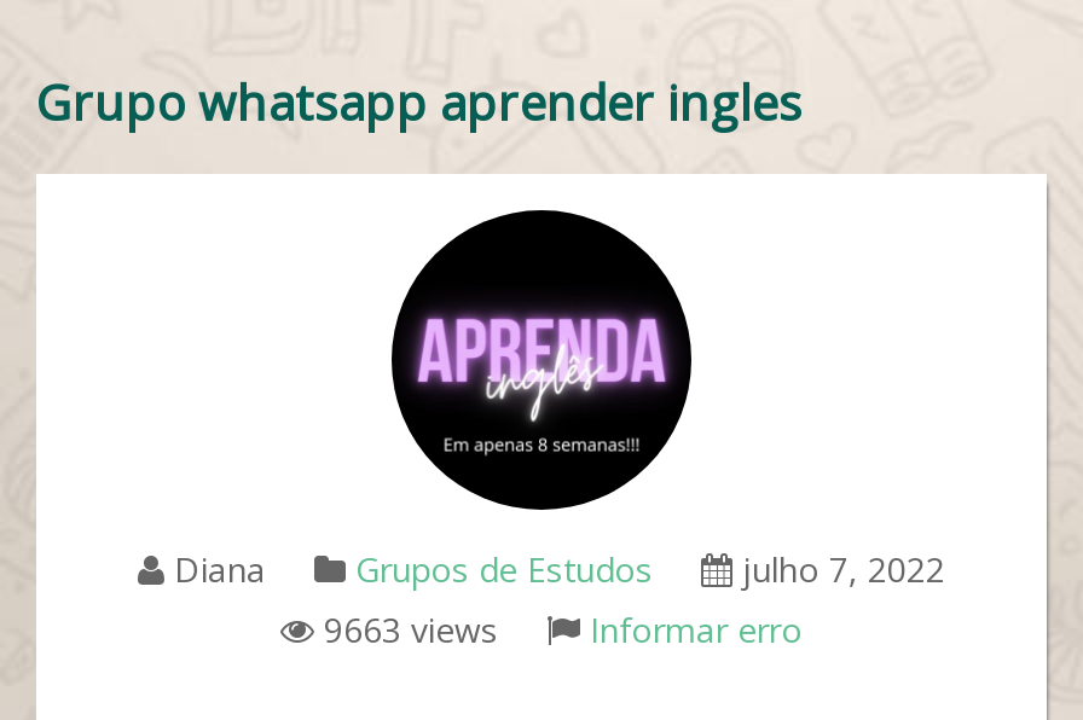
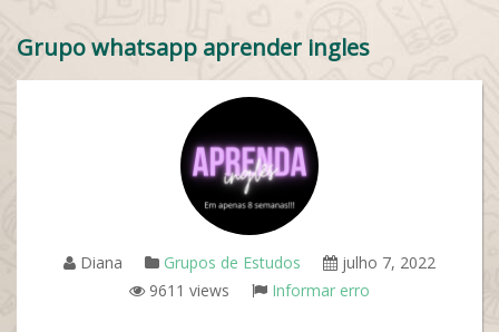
- 9663 views Informar erro
+ 9611 views Informar erro
